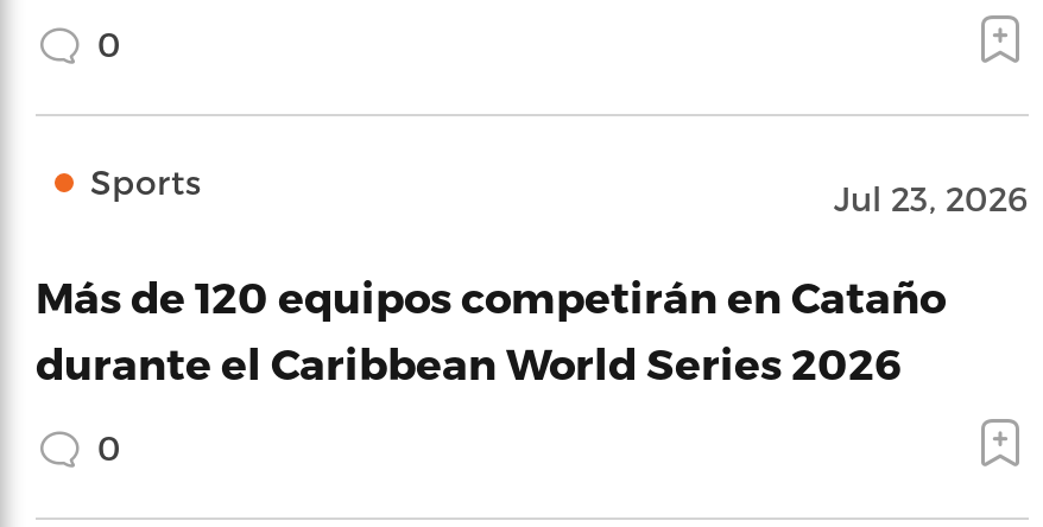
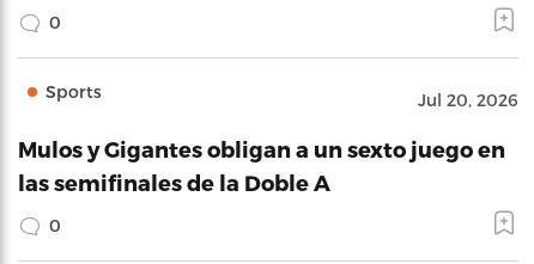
- Jul 23, 2026
+ Jul 20, 2026

- Más de 120 equipos competirán en Cataño
- durante el Caribbean World Series 2026
+ Mulos y Gigantes obligan a un sexto juego en
+ las semifinales de la Doble A
